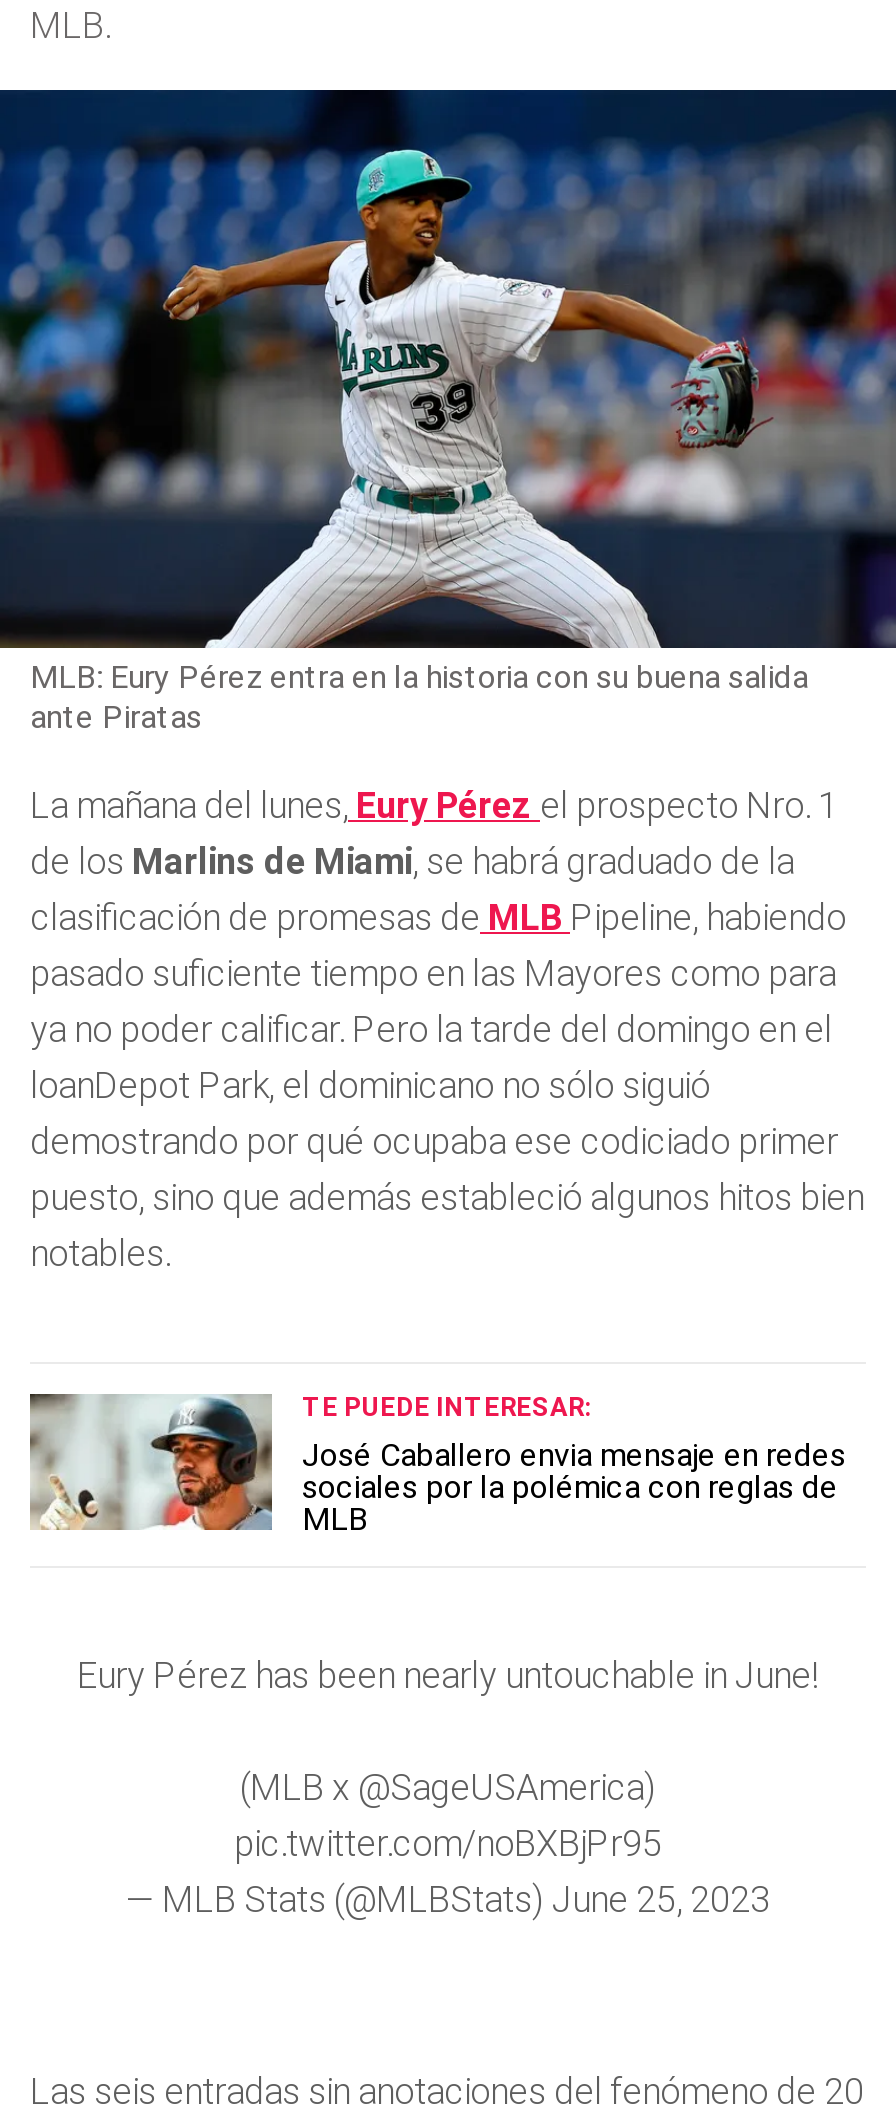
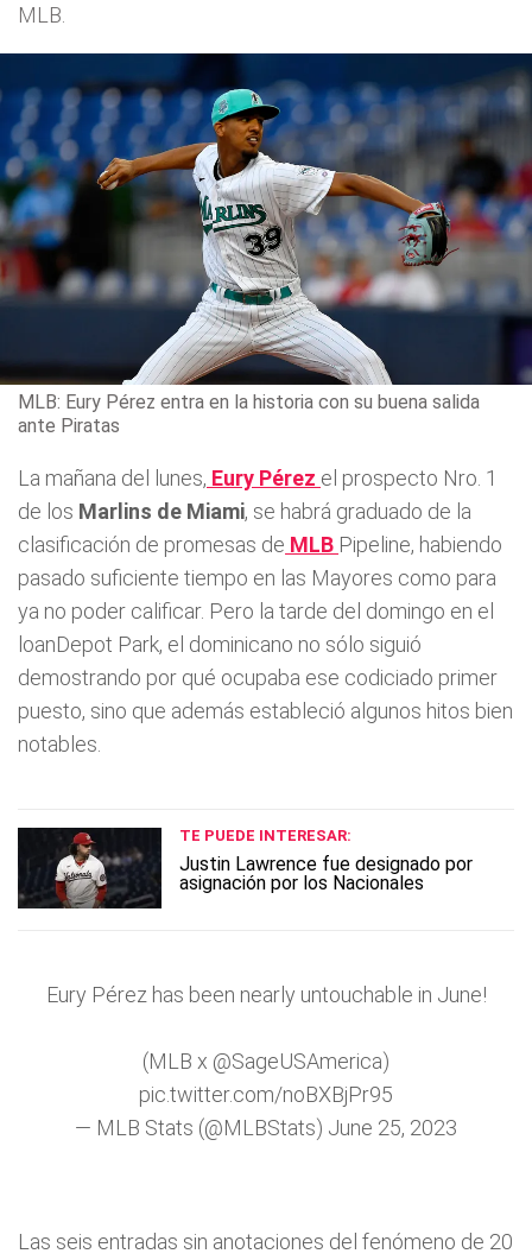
- [image]
- José Caballero envia mensaje en redes
- sociales por la polémica con reglas de
- MLB
+ [image]
+ Justin Lawrence fue designado por
+ asignación por los Nacionales
